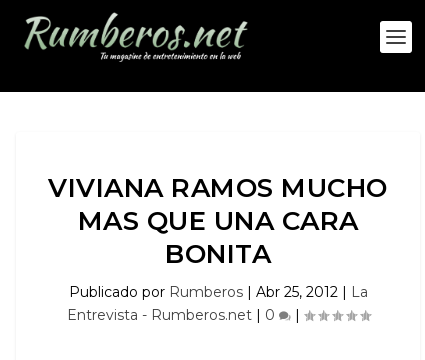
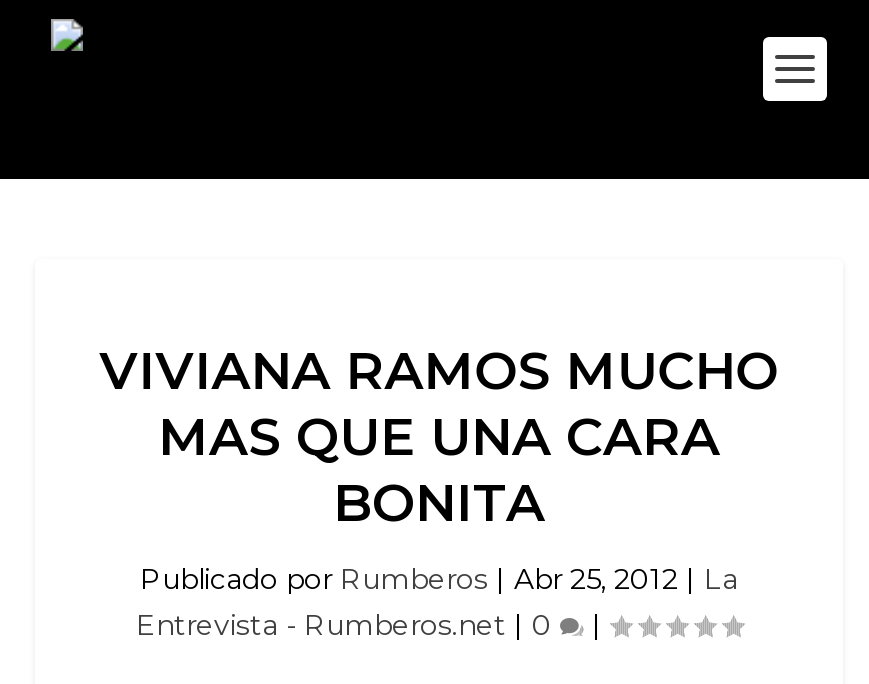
- [image]
